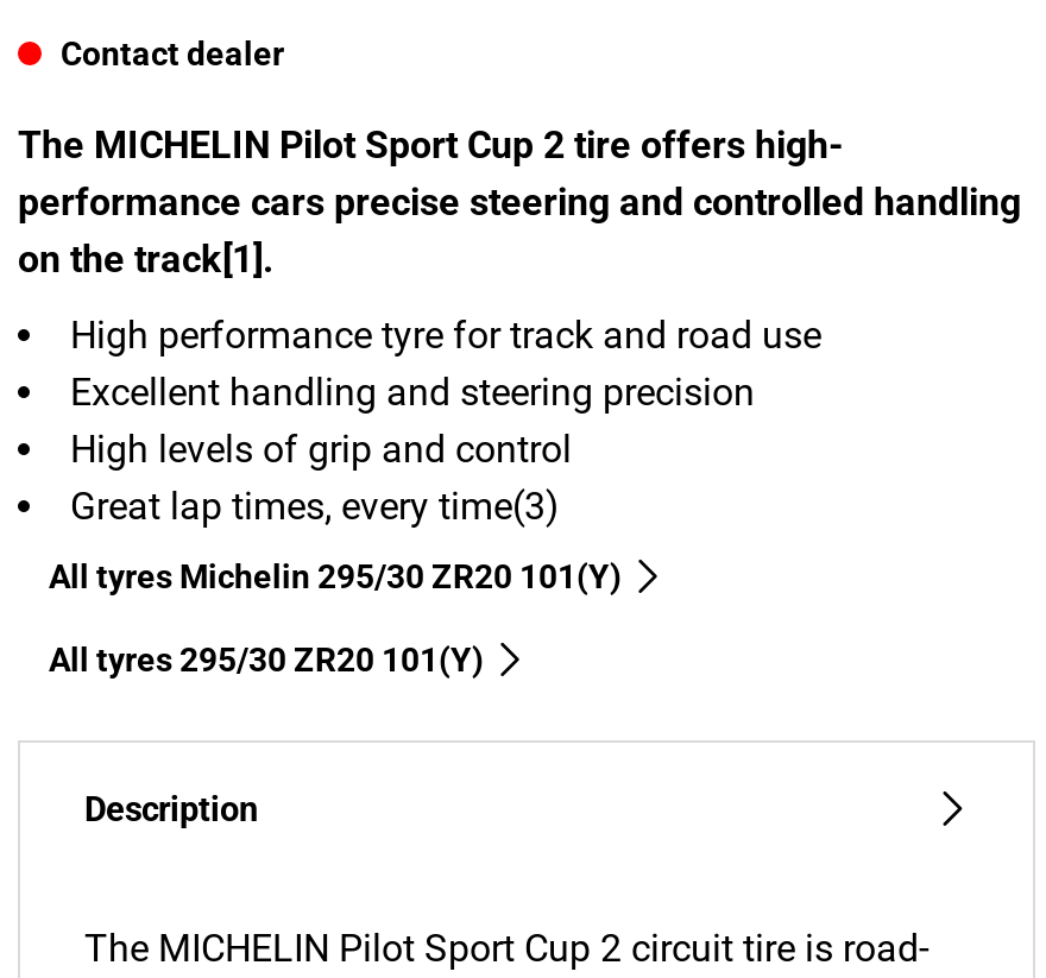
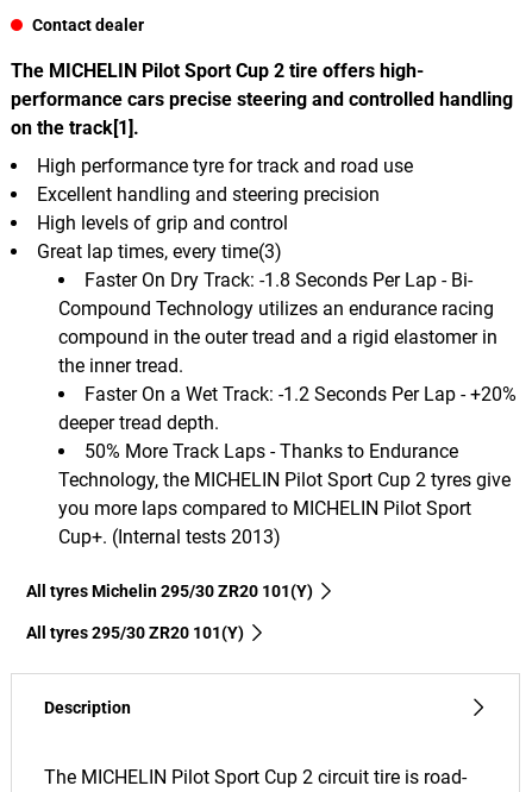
+ Faster On Dry Track: -1.8 Seconds Per Lap - Bi-
+ Compound Technology utilizes an endurance racing
+ compound in the outer tread and a rigid elastomer in
+ the inner tread.
+ Faster On a Wet Track: -1.2 Seconds Per Lap - +20%
+ deeper tread depth.
+ 50% More Track Laps - Thanks to Endurance
+ Technology, the MICHELIN Pilot Sport Cup 2 tyres give
+ you more laps compared to MICHELIN Pilot Sport
+ Cup+. (Internal tests 2013)
